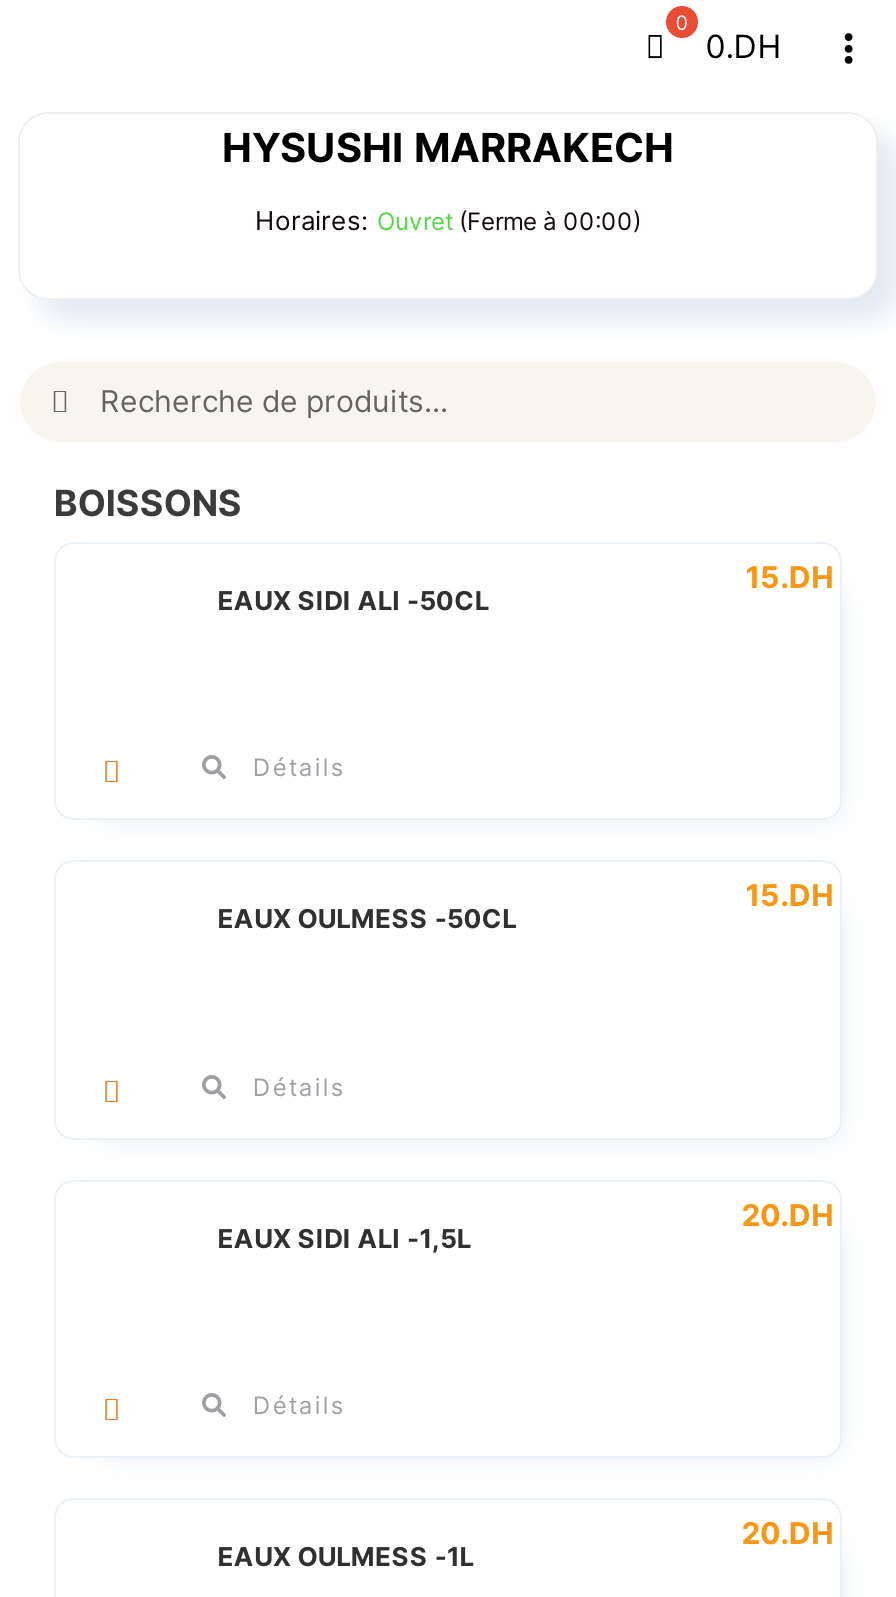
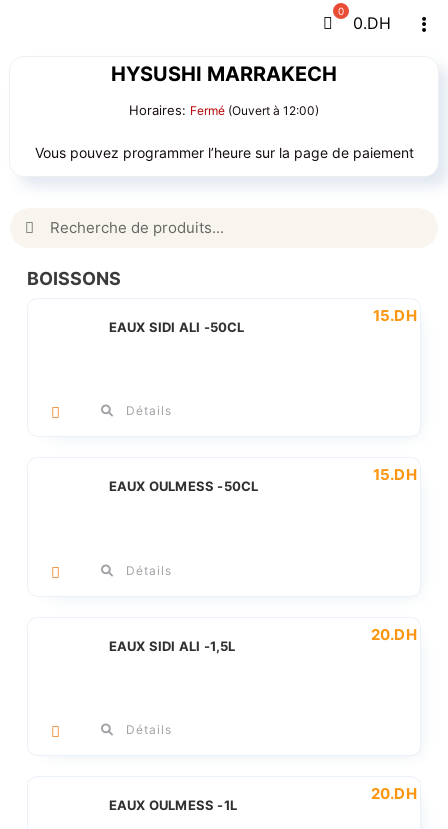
- Horaires: Ouvret (Ferme à 00:00)
+ Horaires: Fermé (Ouvert à 12:00)
+ Vous pouvez programmer l’heure sur la page de paiement
